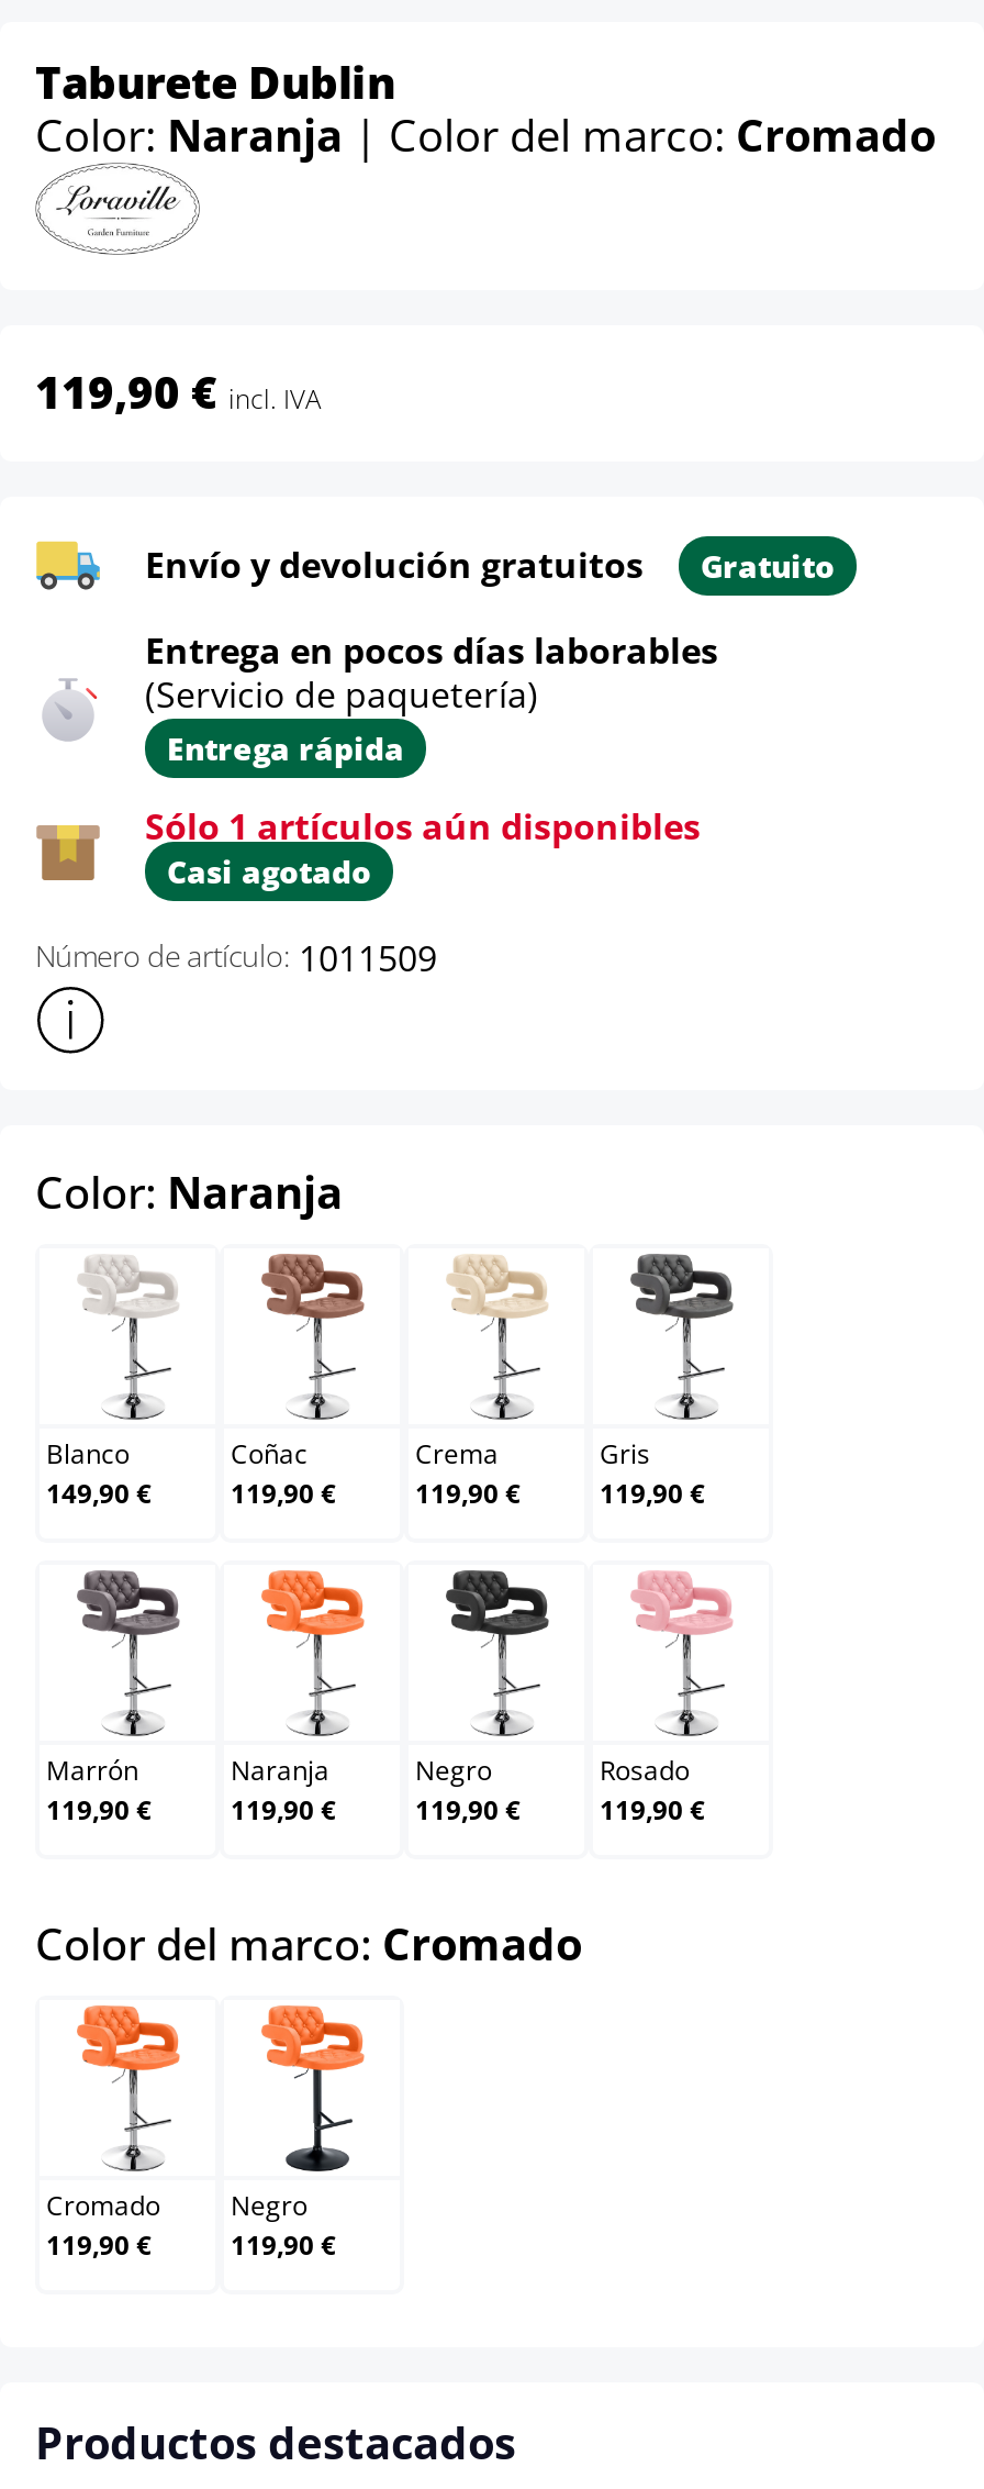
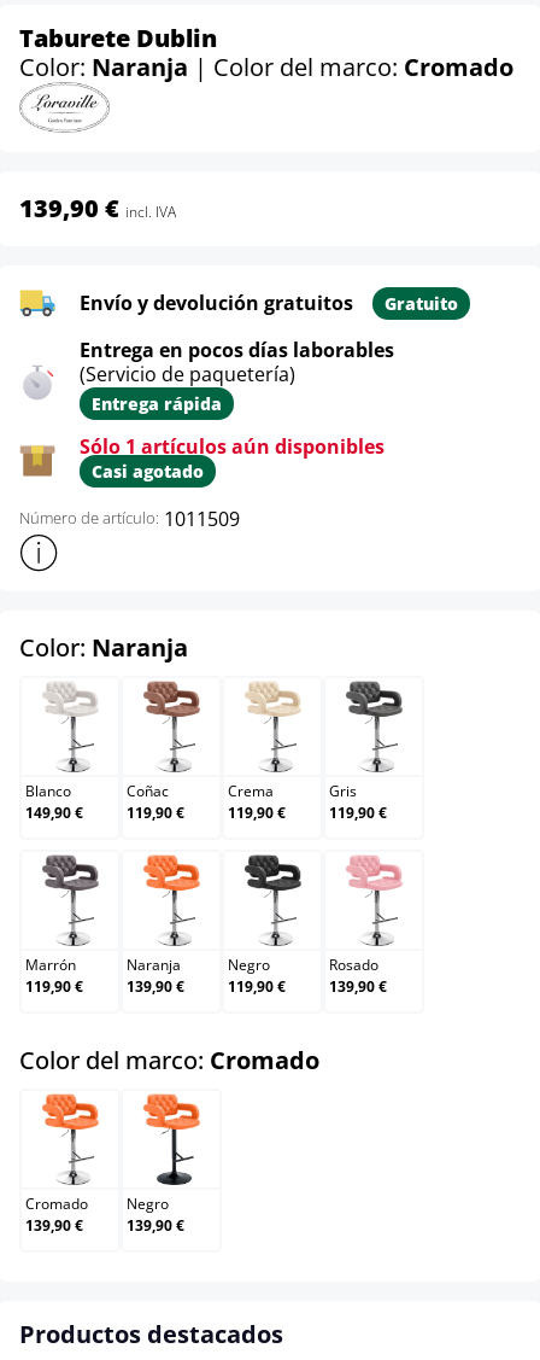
- 119,90 € incl. IVA
+ 139,90 € incl. IVA

- 119,90 €
+ 139,90 €

- 119,90 €
+ 139,90 €

- 119,90 €
+ 139,90 €

- 119,90 €
+ 139,90 €
